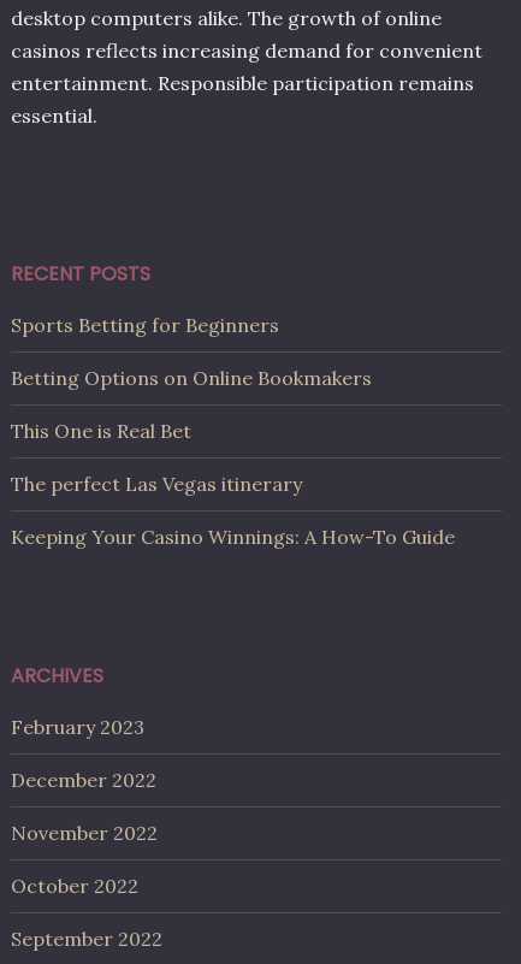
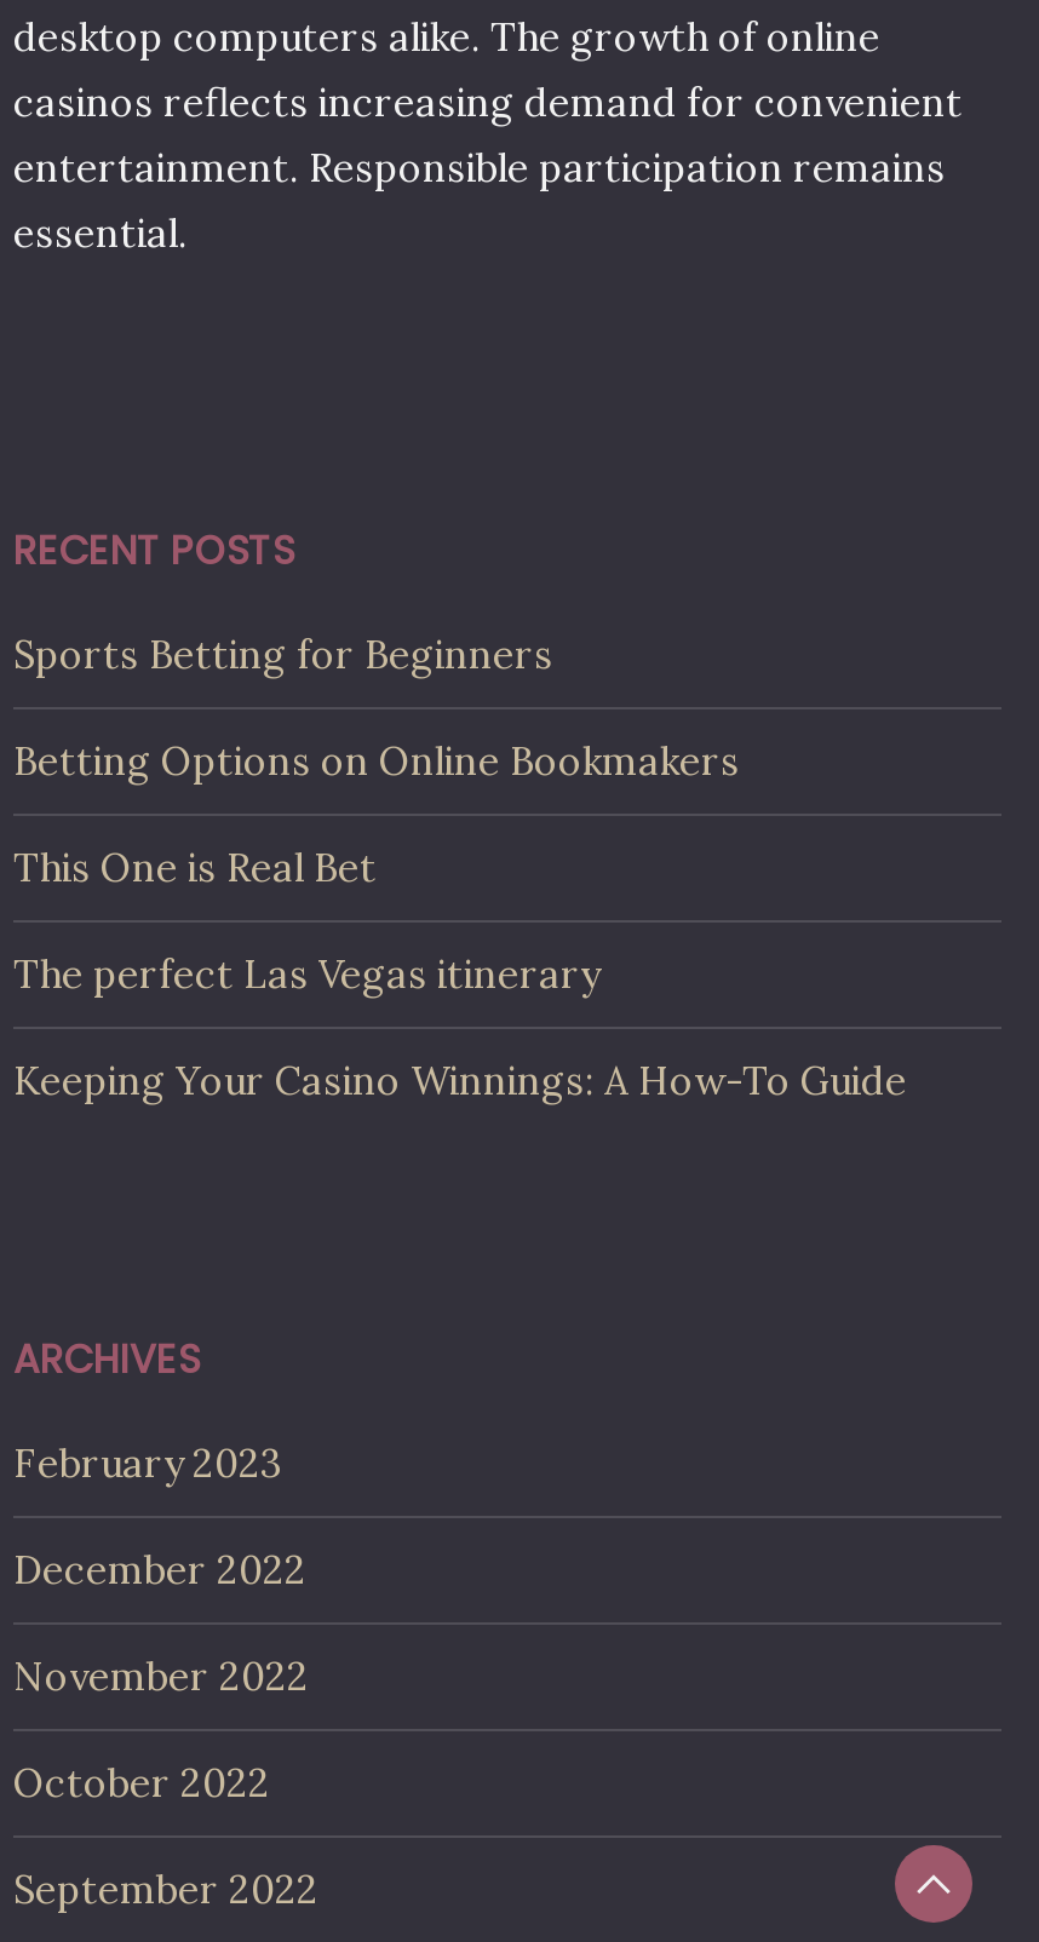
+ [image]
